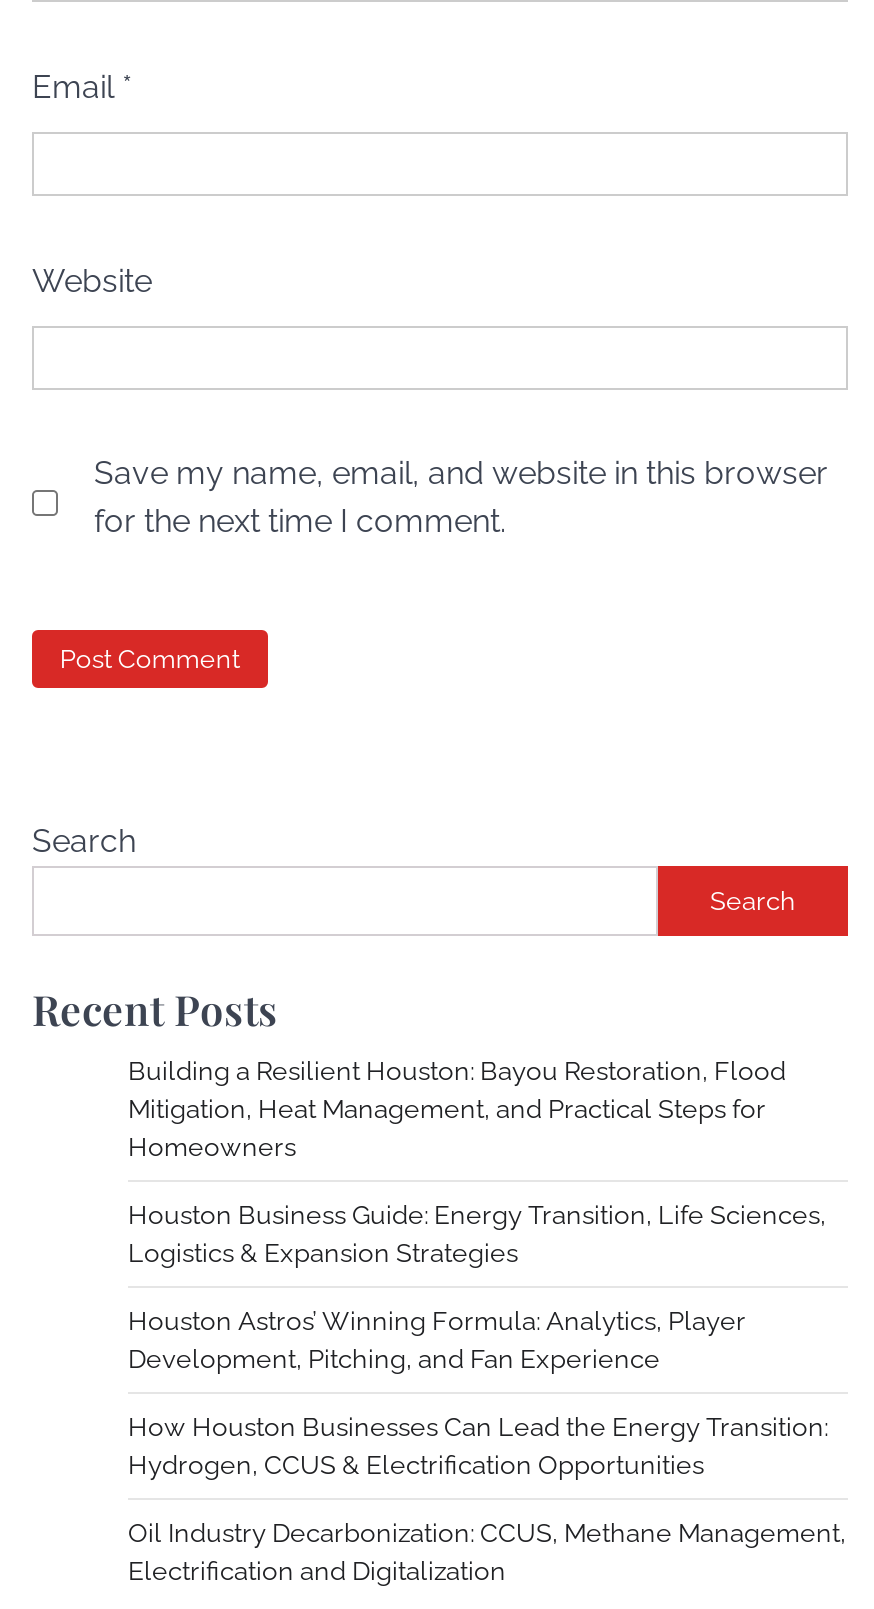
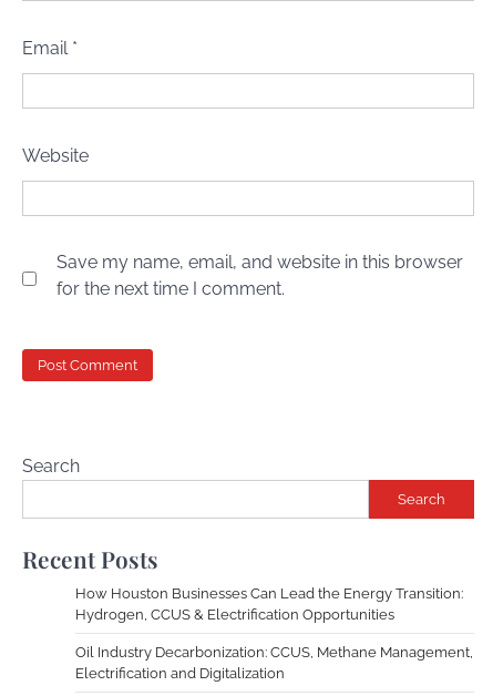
- Building a Resilient Houston: Bayou Restoration, Flood
- Mitigation, Heat Management, and Practical Steps for
- Homeowners
- Houston Business Guide: Energy Transition, Life Sciences,
- Logistics & Expansion Strategies
- Houston Astros’ Winning Formula: Analytics, Player
- Development, Pitching, and Fan Experience
